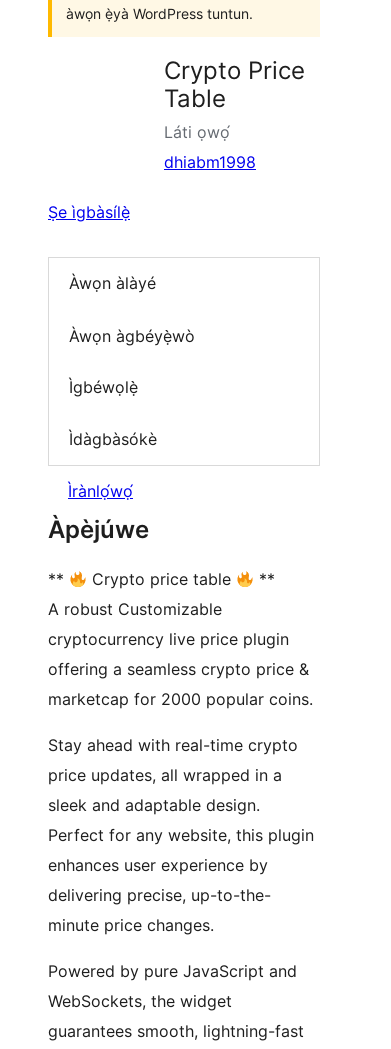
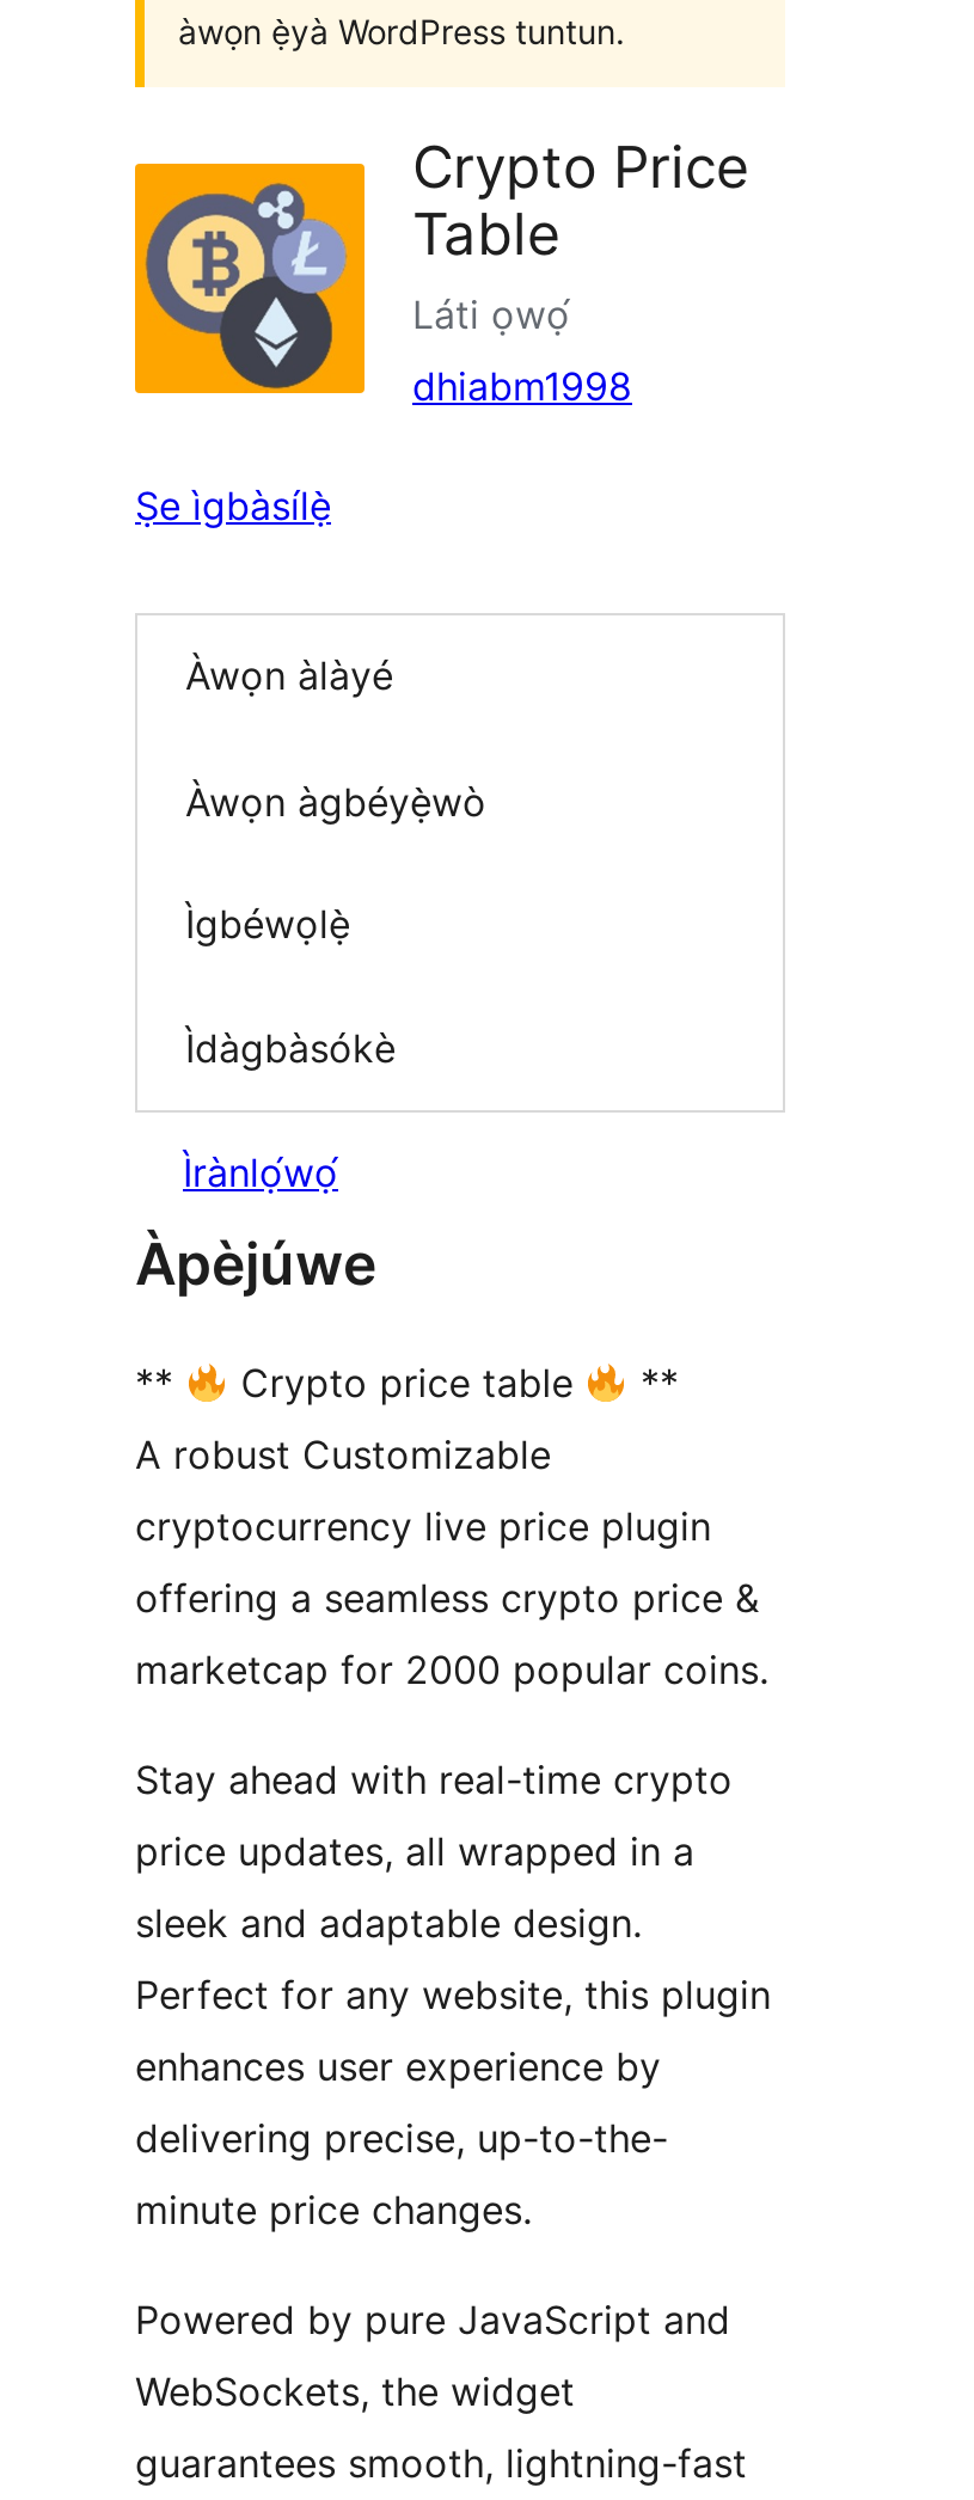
+ [image]
